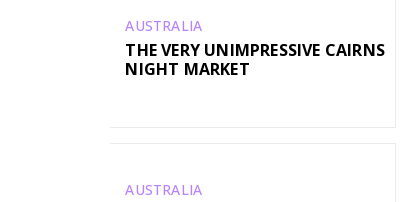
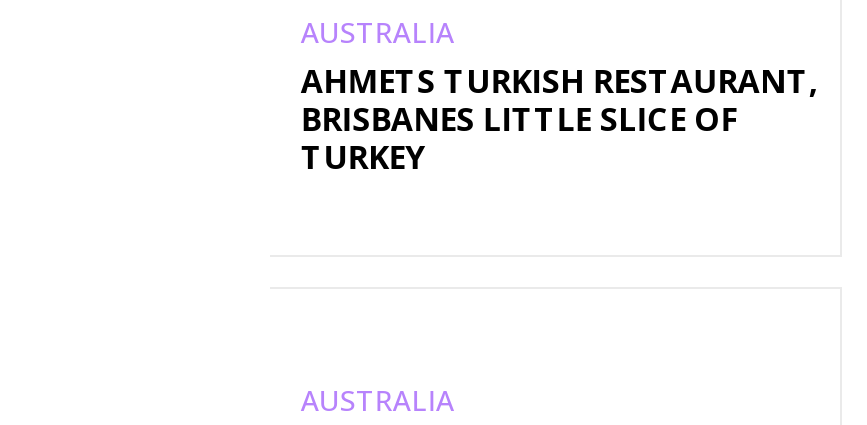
- THE VERY UNIMPRESSIVE CAIRNS
- NIGHT MARKET
+ AHMETS TURKISH RESTAURANT,
+ BRISBANES LITTLE SLICE OF
+ TURKEY
